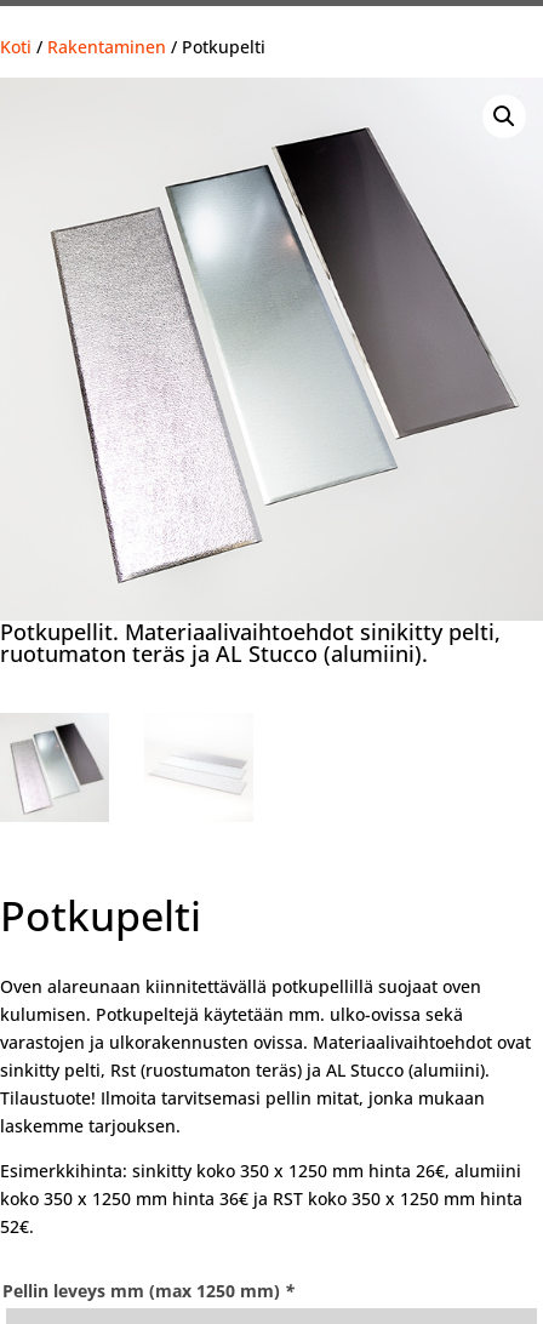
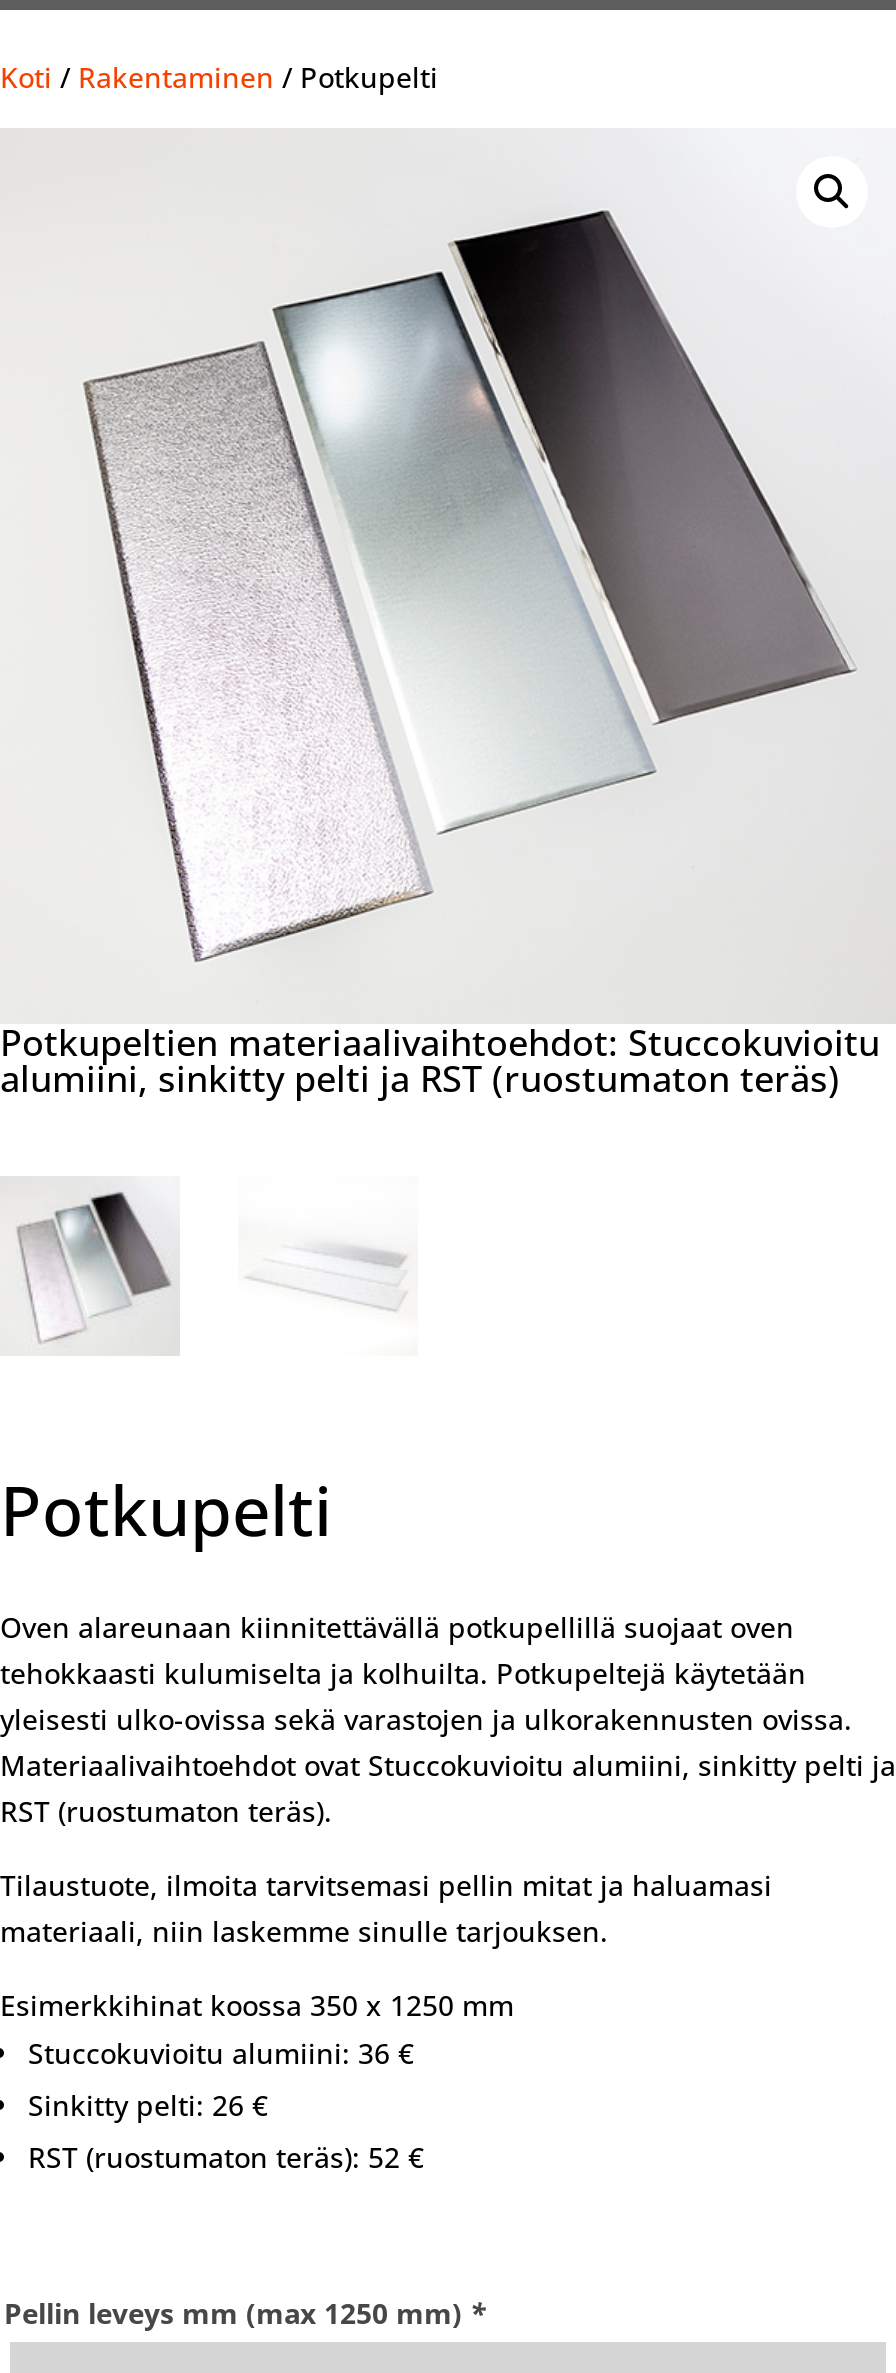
- Potkupellit. Materiaalivaihtoehdot sinikitty pelti,
- ruotumaton teräs ja AL Stucco (alumiini).
+ Potkupeltien materiaalivaihtoehdot: Stuccokuvioitu
+ alumiini, sinkitty pelti ja RST (ruostumaton teräs)

- kulumisen. Potkupeltejä käytetään mm. ulko-ovissa sekä
- varastojen ja ulkorakennusten ovissa. Materiaalivaihtoehdot ovat
- sinkitty pelti, Rst (ruostumaton teräs) ja AL Stucco (alumiini).
- Tilaustuote! Ilmoita tarvitsemasi pellin mitat, jonka mukaan
- laskemme tarjouksen.
- Esimerkkihinta: sinkitty koko 350 x 1250 mm hinta 26€, alumiini
- koko 350 x 1250 mm hinta 36€ ja RST koko 350 x 1250 mm hinta
- 52€.
+ tehokkaasti kulumiselta ja kolhuilta. Potkupeltejä käytetään
+ yleisesti ulko-ovissa sekä varastojen ja ulkorakennusten ovissa.
+ Materiaalivaihtoehdot ovat Stuccokuvioitu alumiini, sinkitty pelti ja
+ RST (ruostumaton teräs).
+ Tilaustuote, ilmoita tarvitsemasi pellin mitat ja haluamasi
+ materiaali, niin laskemme sinulle tarjouksen.
+ Esimerkkihinat koossa 350 x 1250 mm
+ Stuccokuvioitu alumiini: 36 €
+ Sinkitty pelti: 26 €
+ RST (ruostumaton teräs): 52 €
